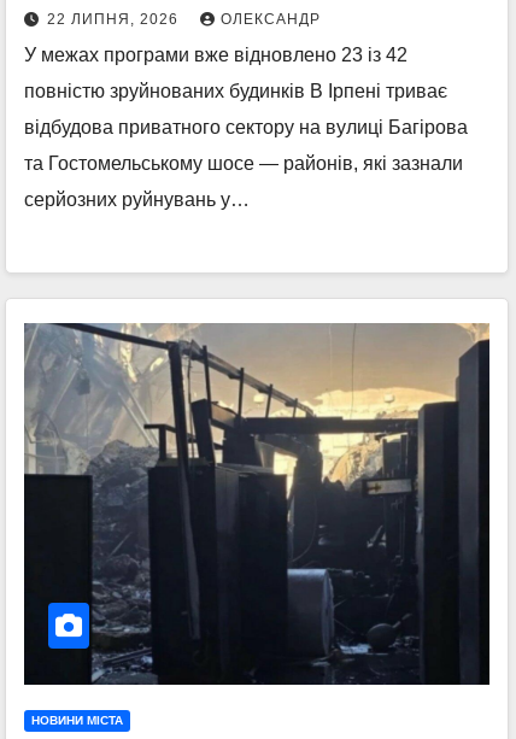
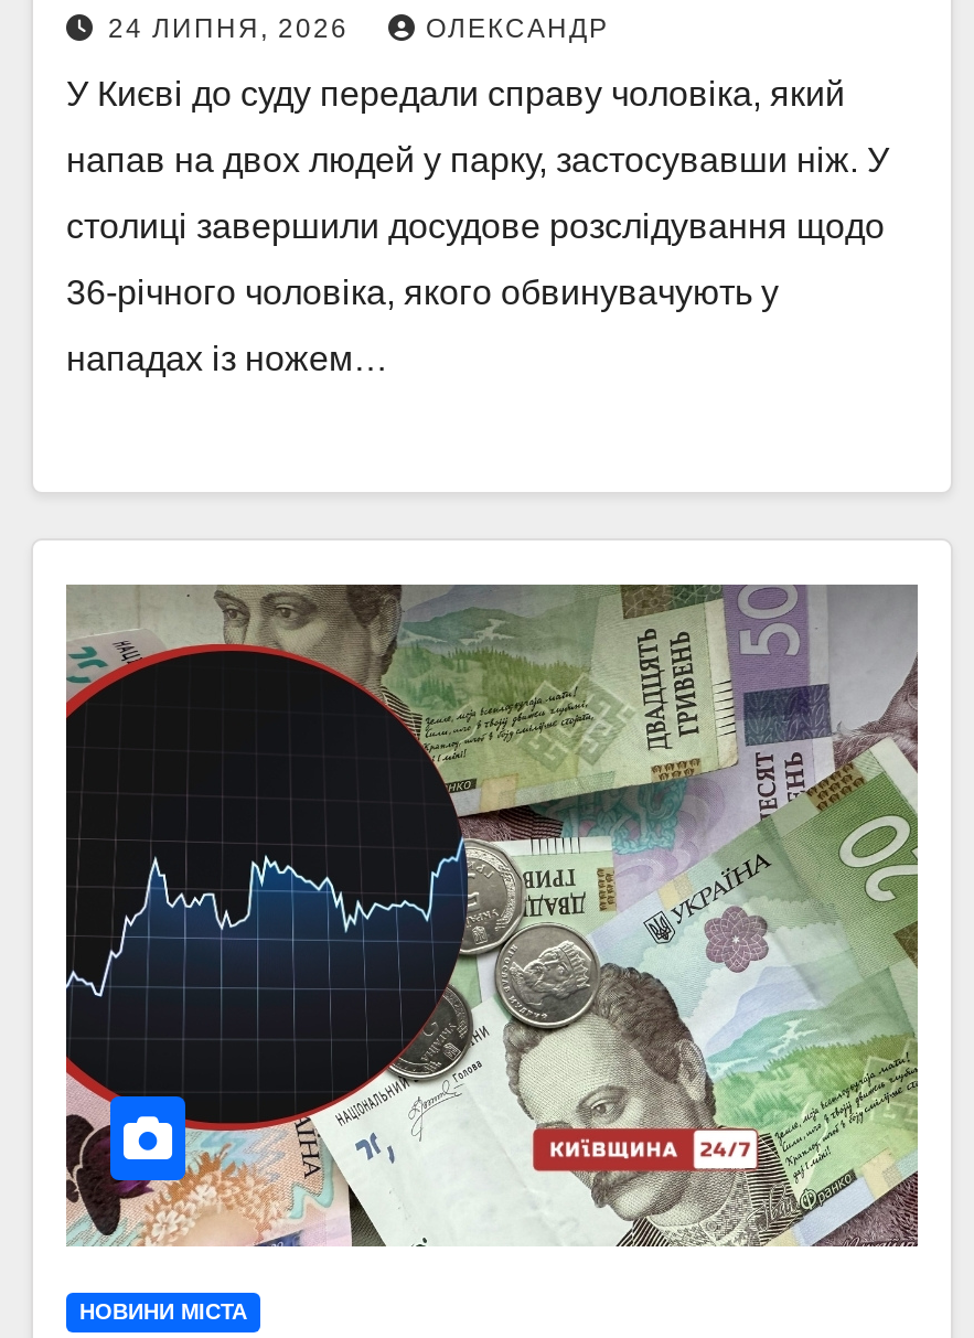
- 22 ЛИПНЯ, 2026
+ 24 ЛИПНЯ, 2026

- У межах програми вже відновлено 23 із 42
+ У Києві до суду передали справу чоловіка, який

- повністю зруйнованих будинків В Ірпені триває
+ напав на двох людей у парку, застосувавши ніж. У

- відбудова приватного сектору на вулиці Багірова
+ столиці завершили досудове розслідування щодо

- та Гостомельському шосе — районів, які зазнали
+ 36-річного чоловіка, якого обвинувачують у

- серйозних руйнувань у…
+ нападах із ножем…

- [image]
+ [image]
